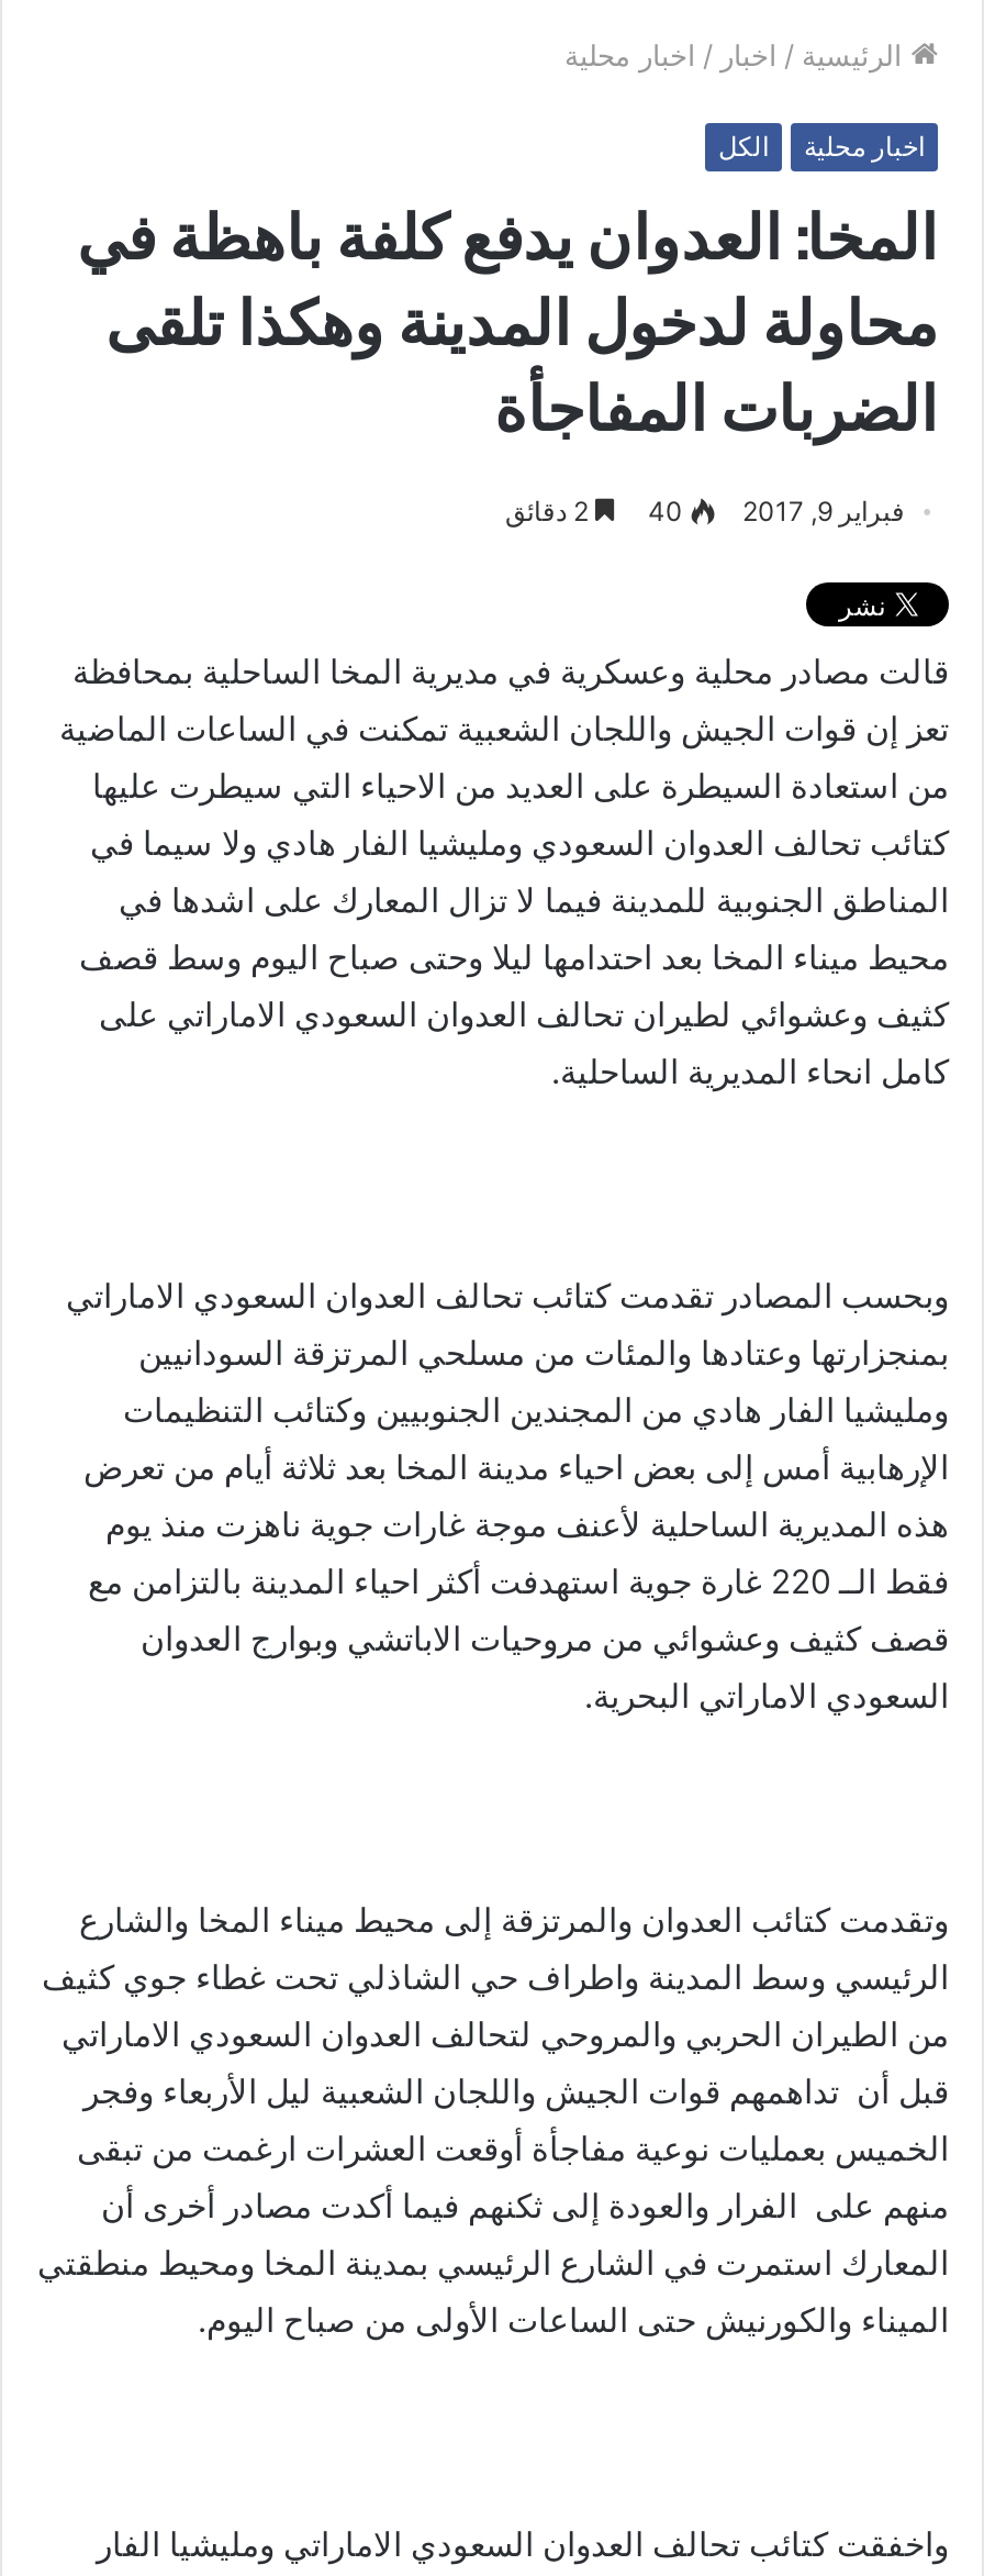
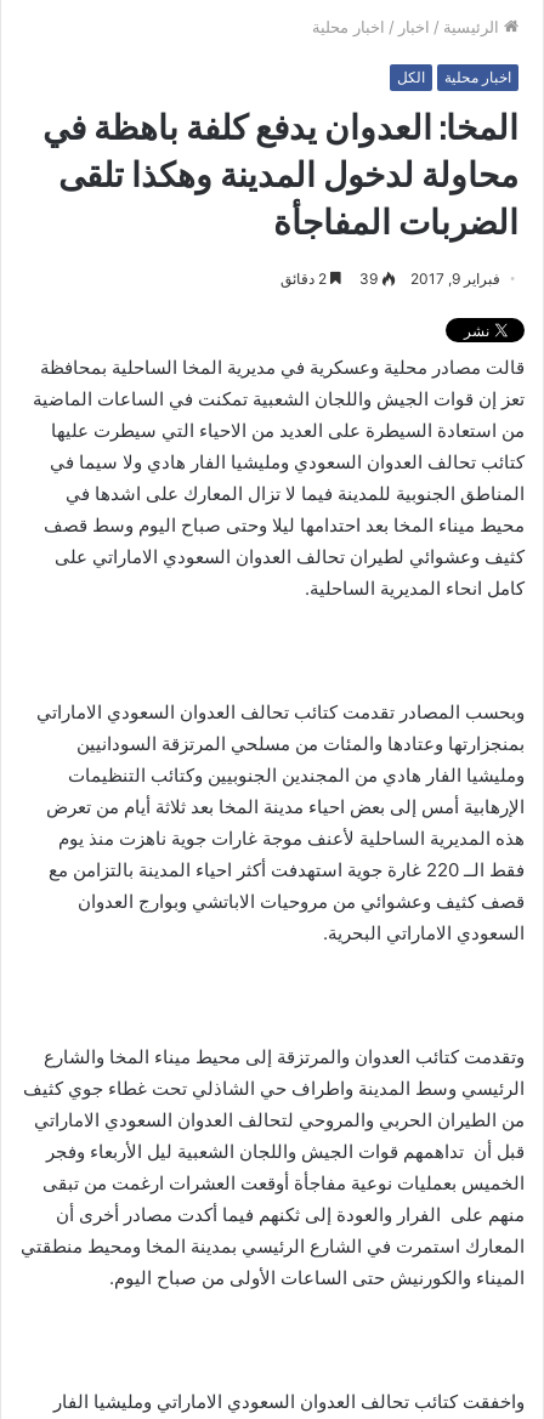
- 40
+ 39
